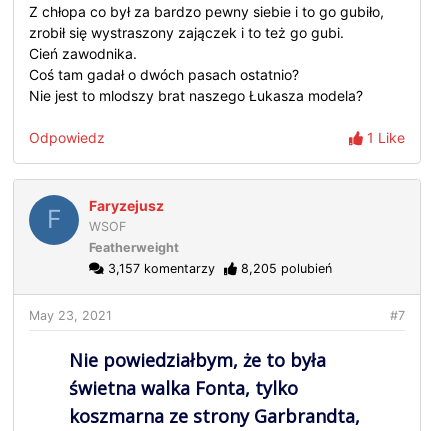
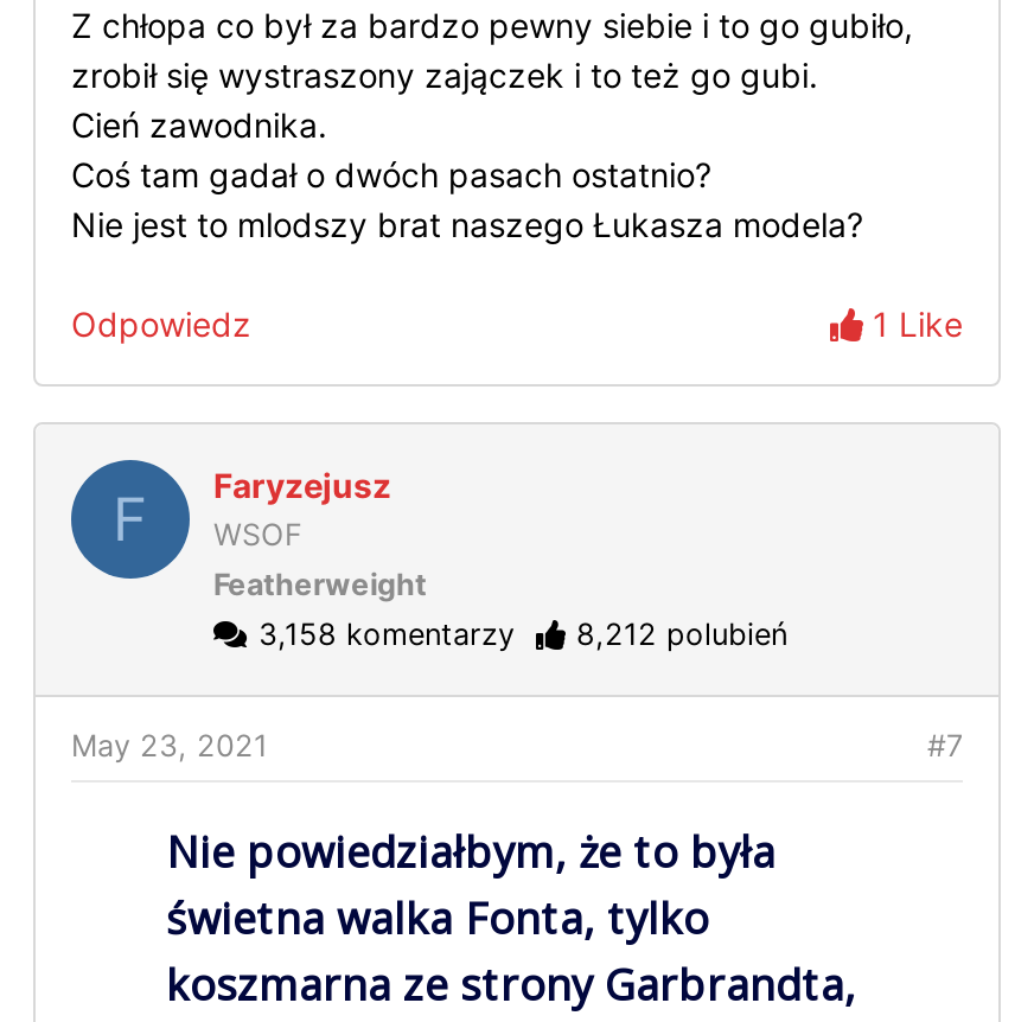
- 3,157 komentarzy
+ 3,158 komentarzy

- 8,205 polubień
+ 8,212 polubień
